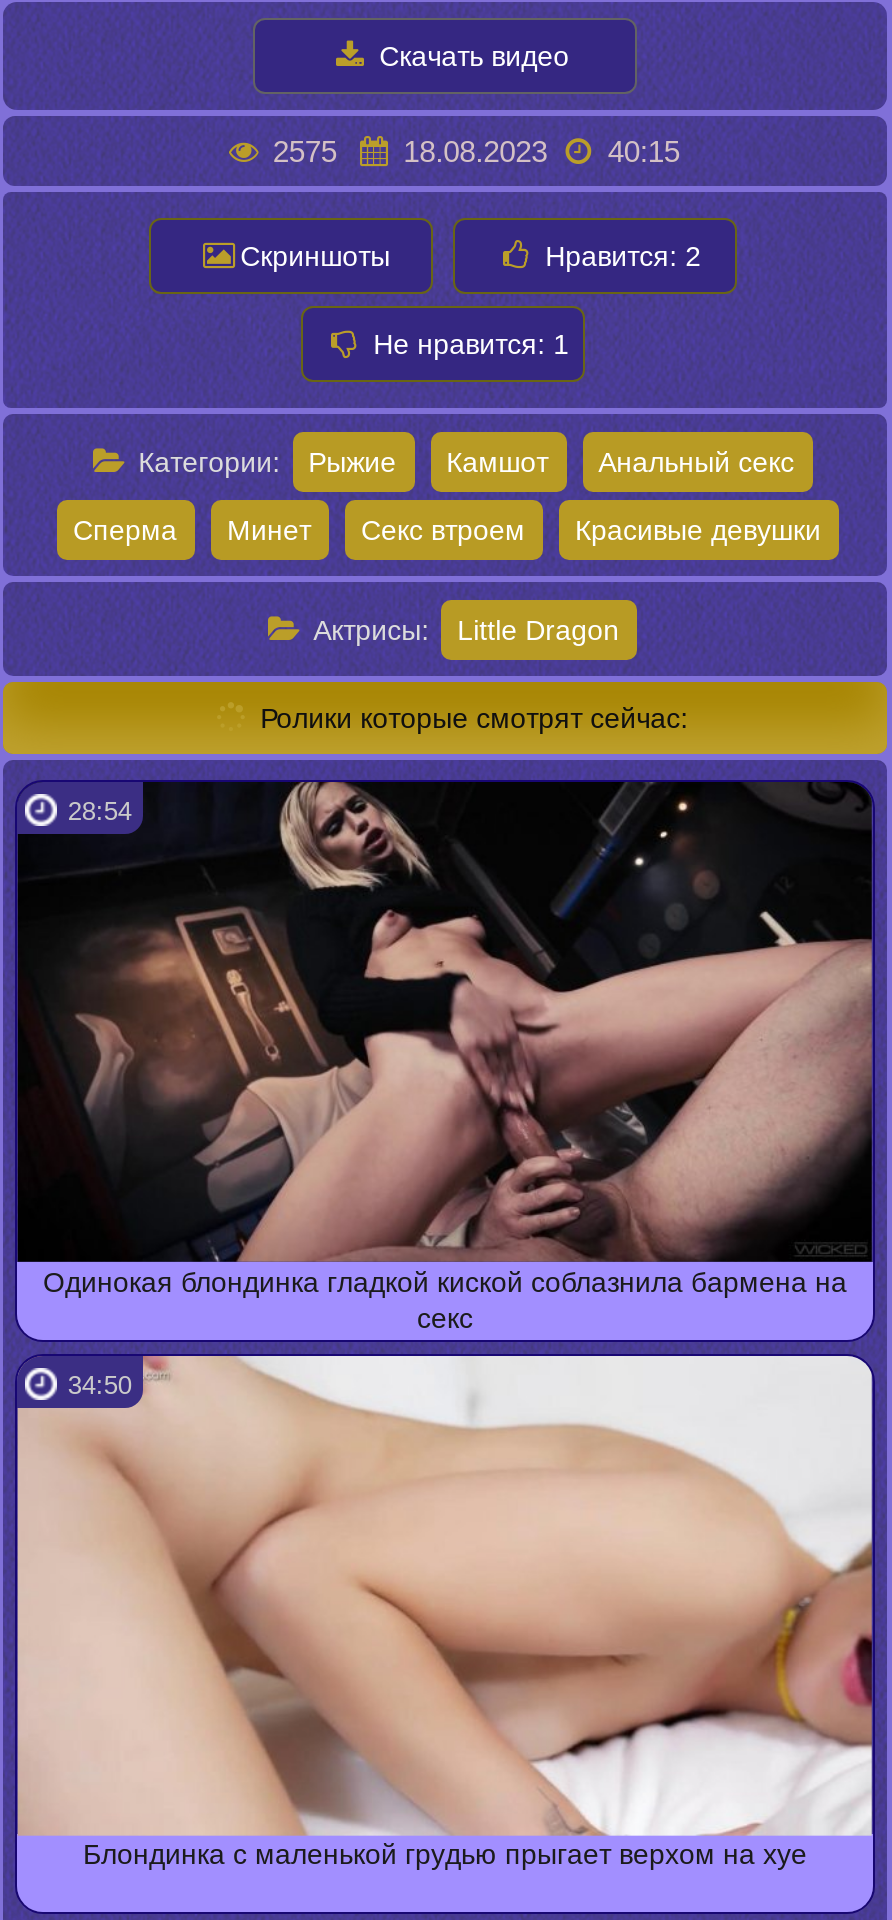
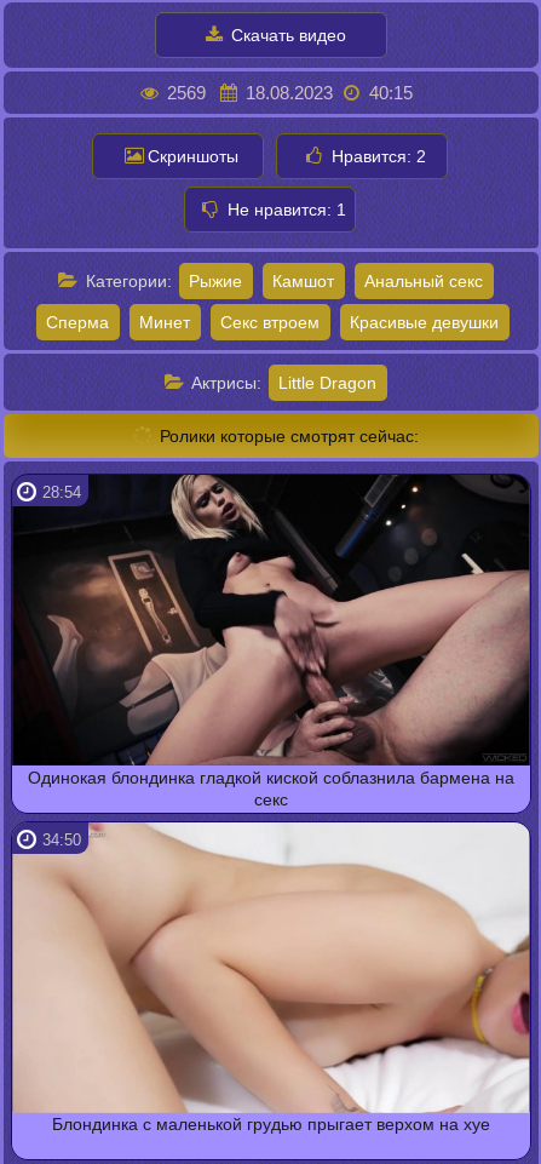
- 2575 18.08.2023 40:15
+ 2569 18.08.2023 40:15
